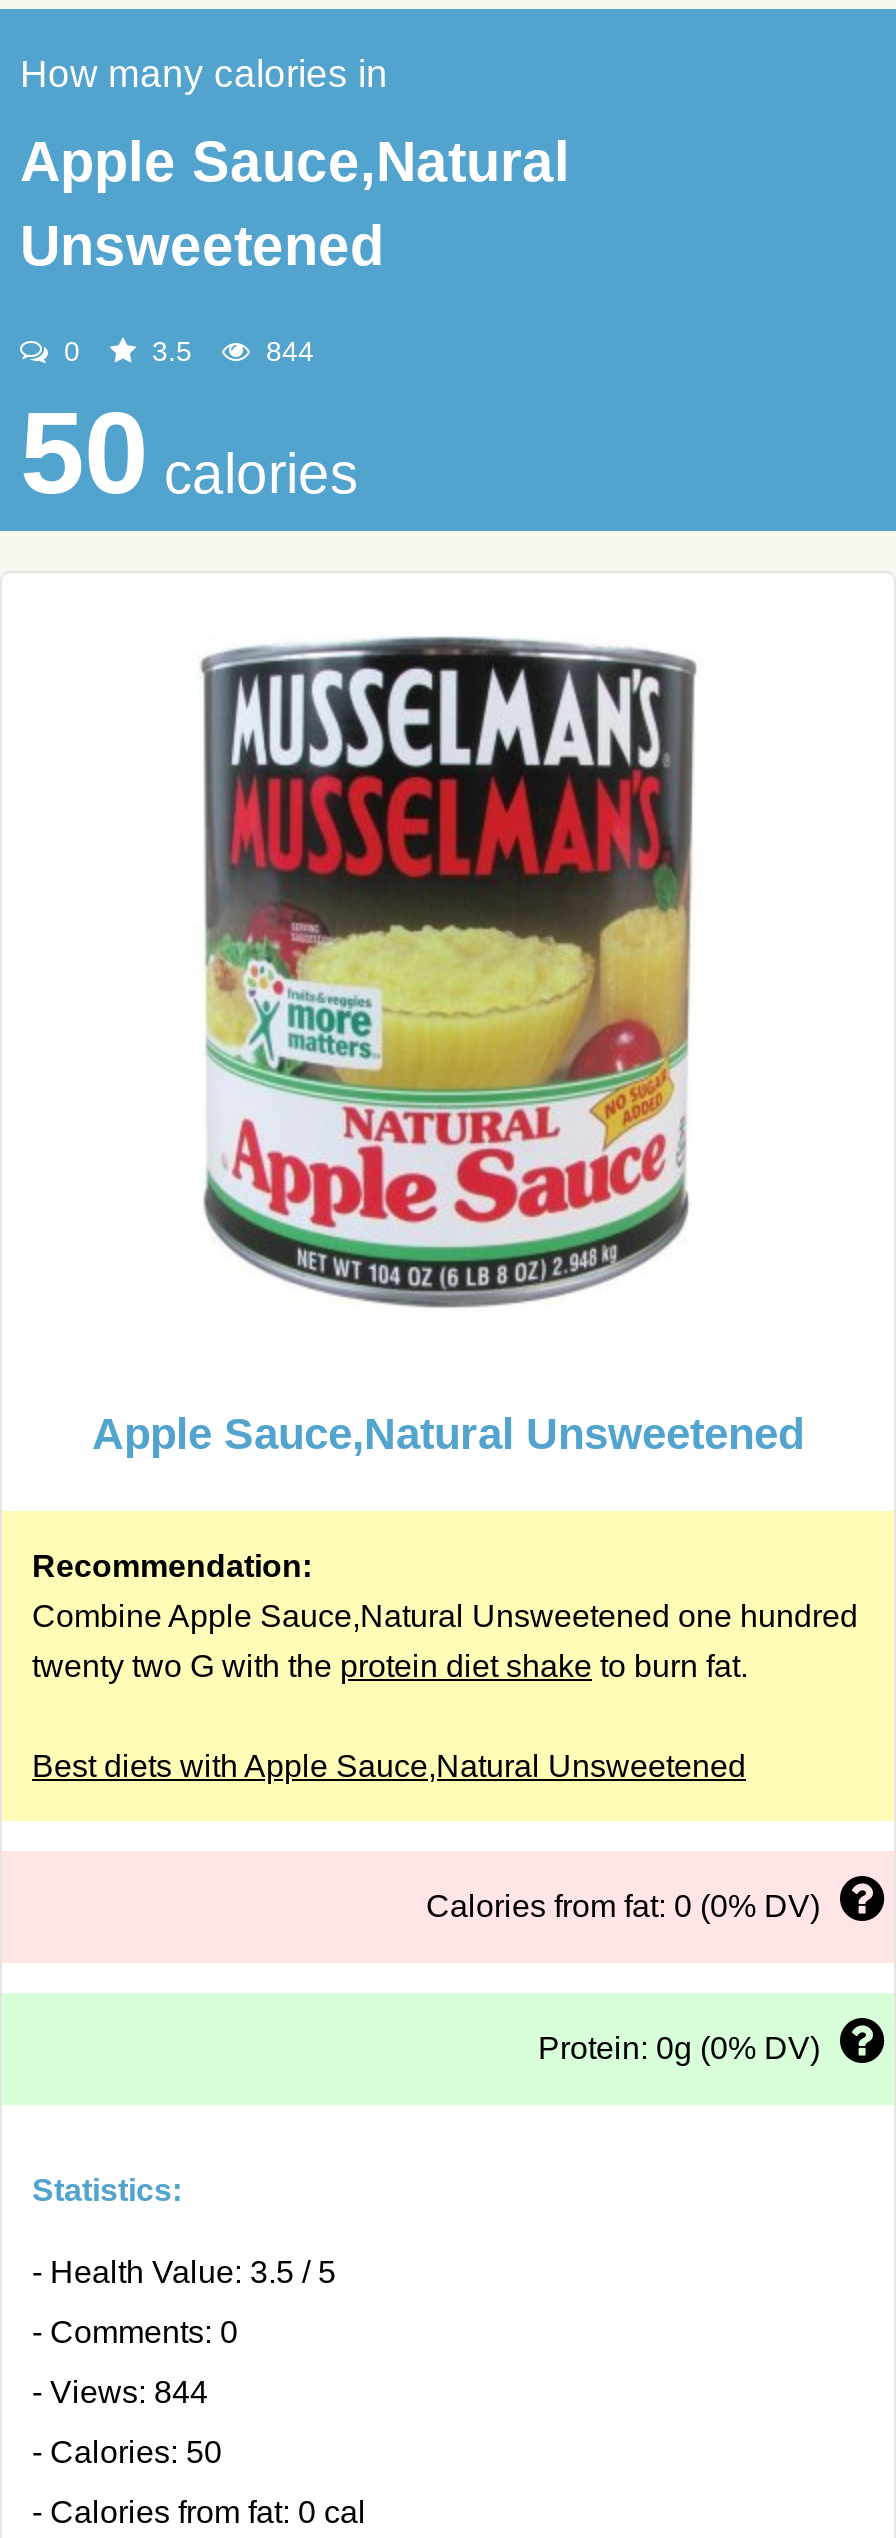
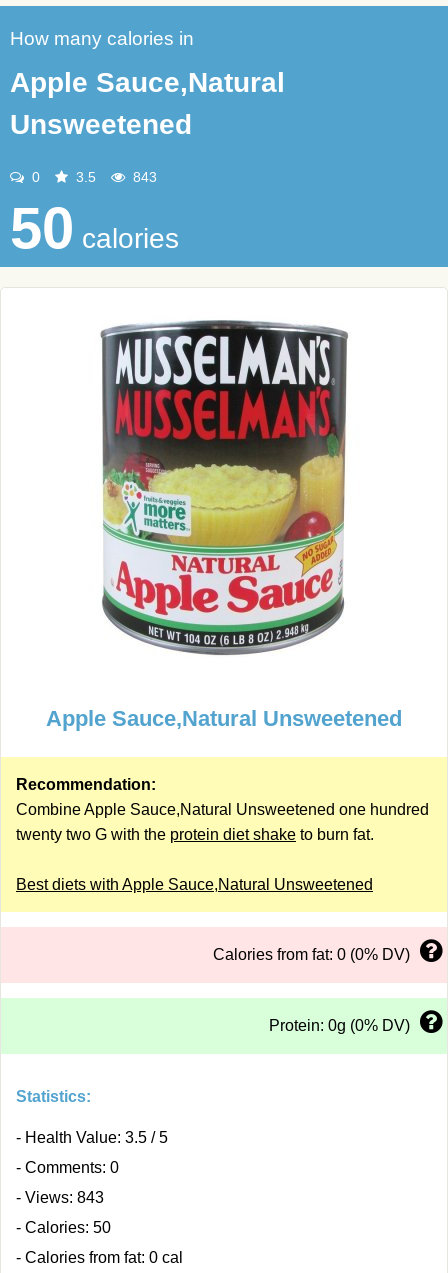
- 844
+ 843

- - Views: 844
+ - Views: 843
